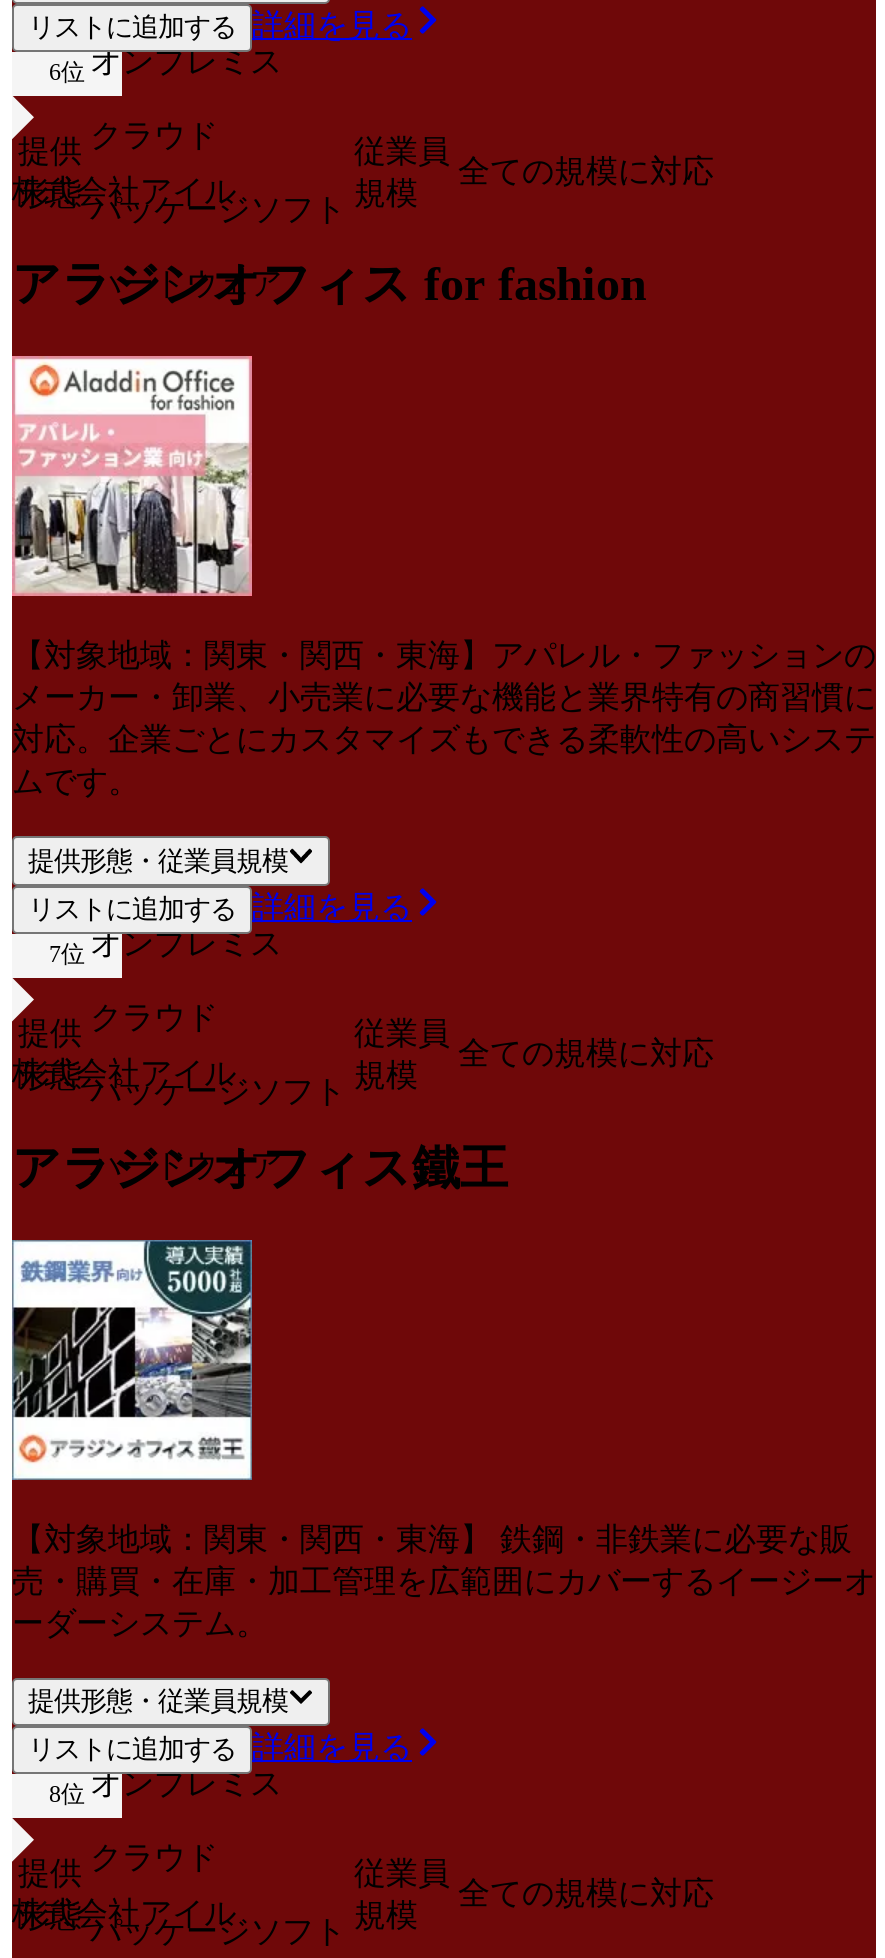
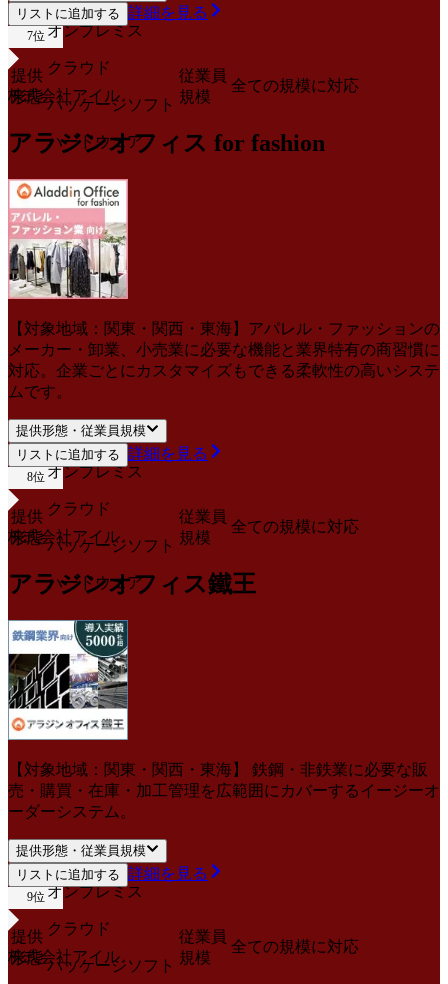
- 6位
+ 7位

- 7位
+ 8位

- 8位
+ 9位
